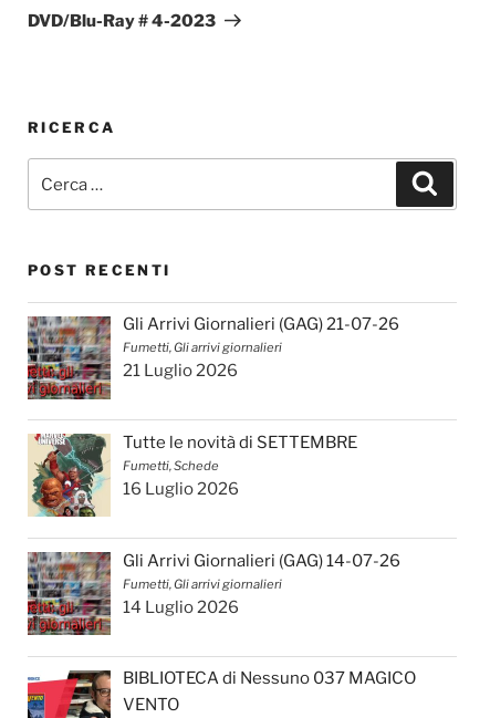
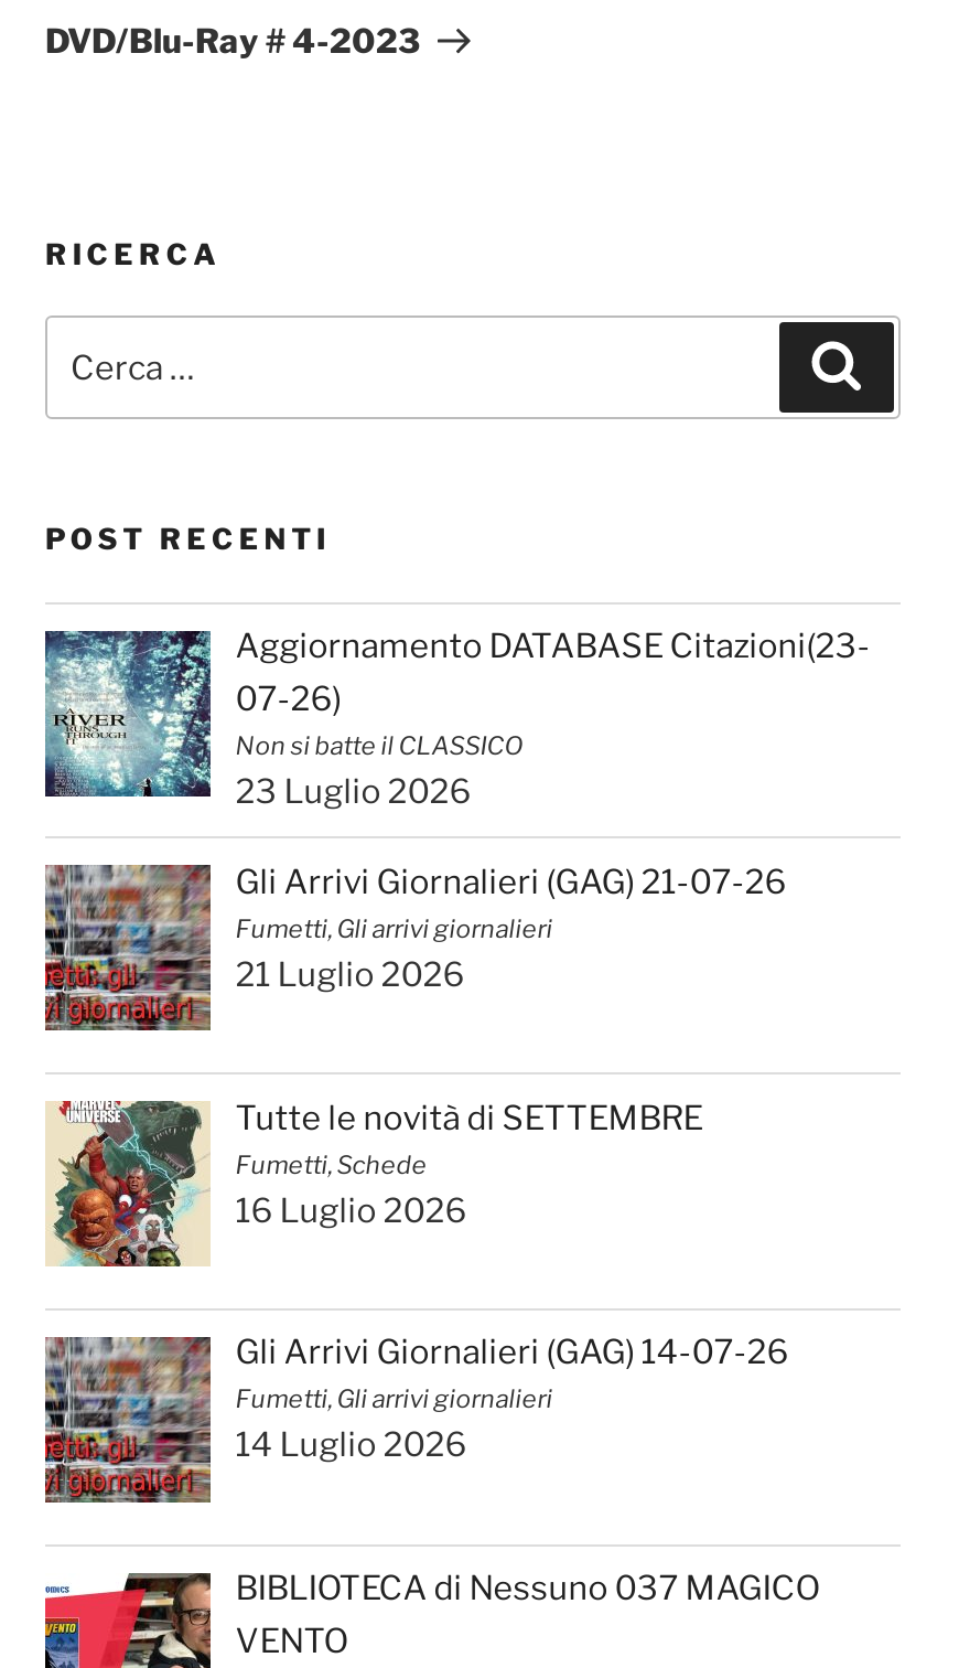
+ [image]
+ Aggiornamento DATABASE Citazioni(23-
+ 07-26)
+ Non si batte il CLASSICO
+ 23 Luglio 2026
